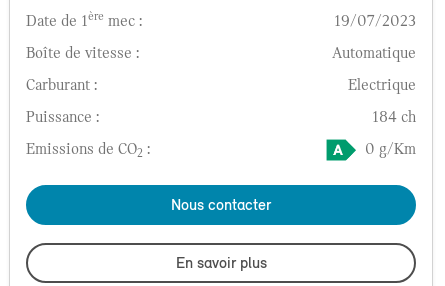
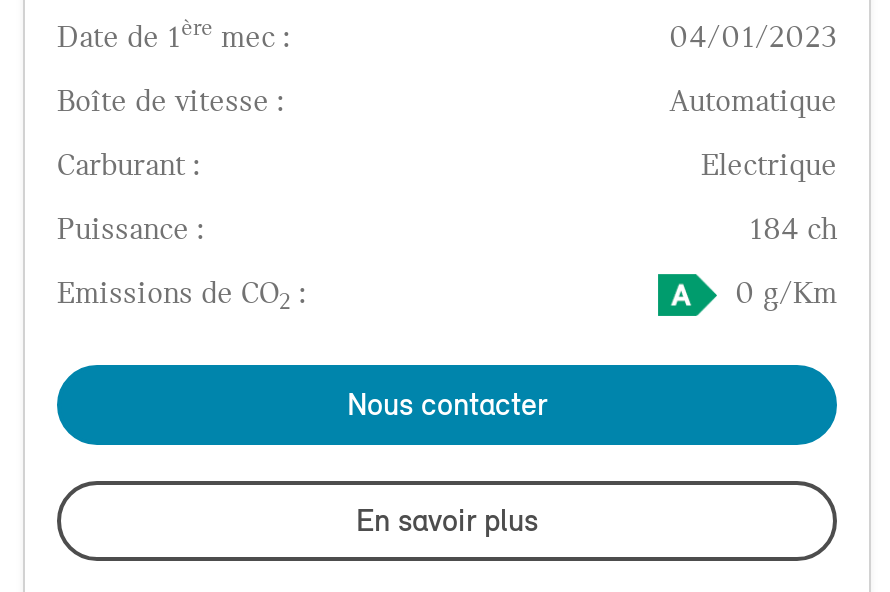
- 19/07/2023
+ 04/01/2023
